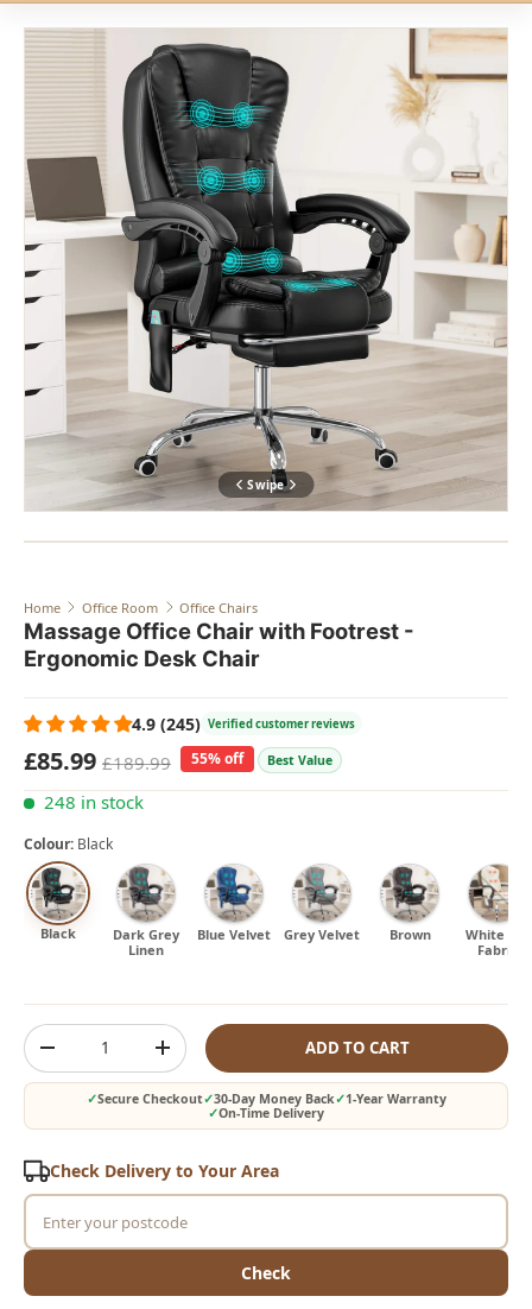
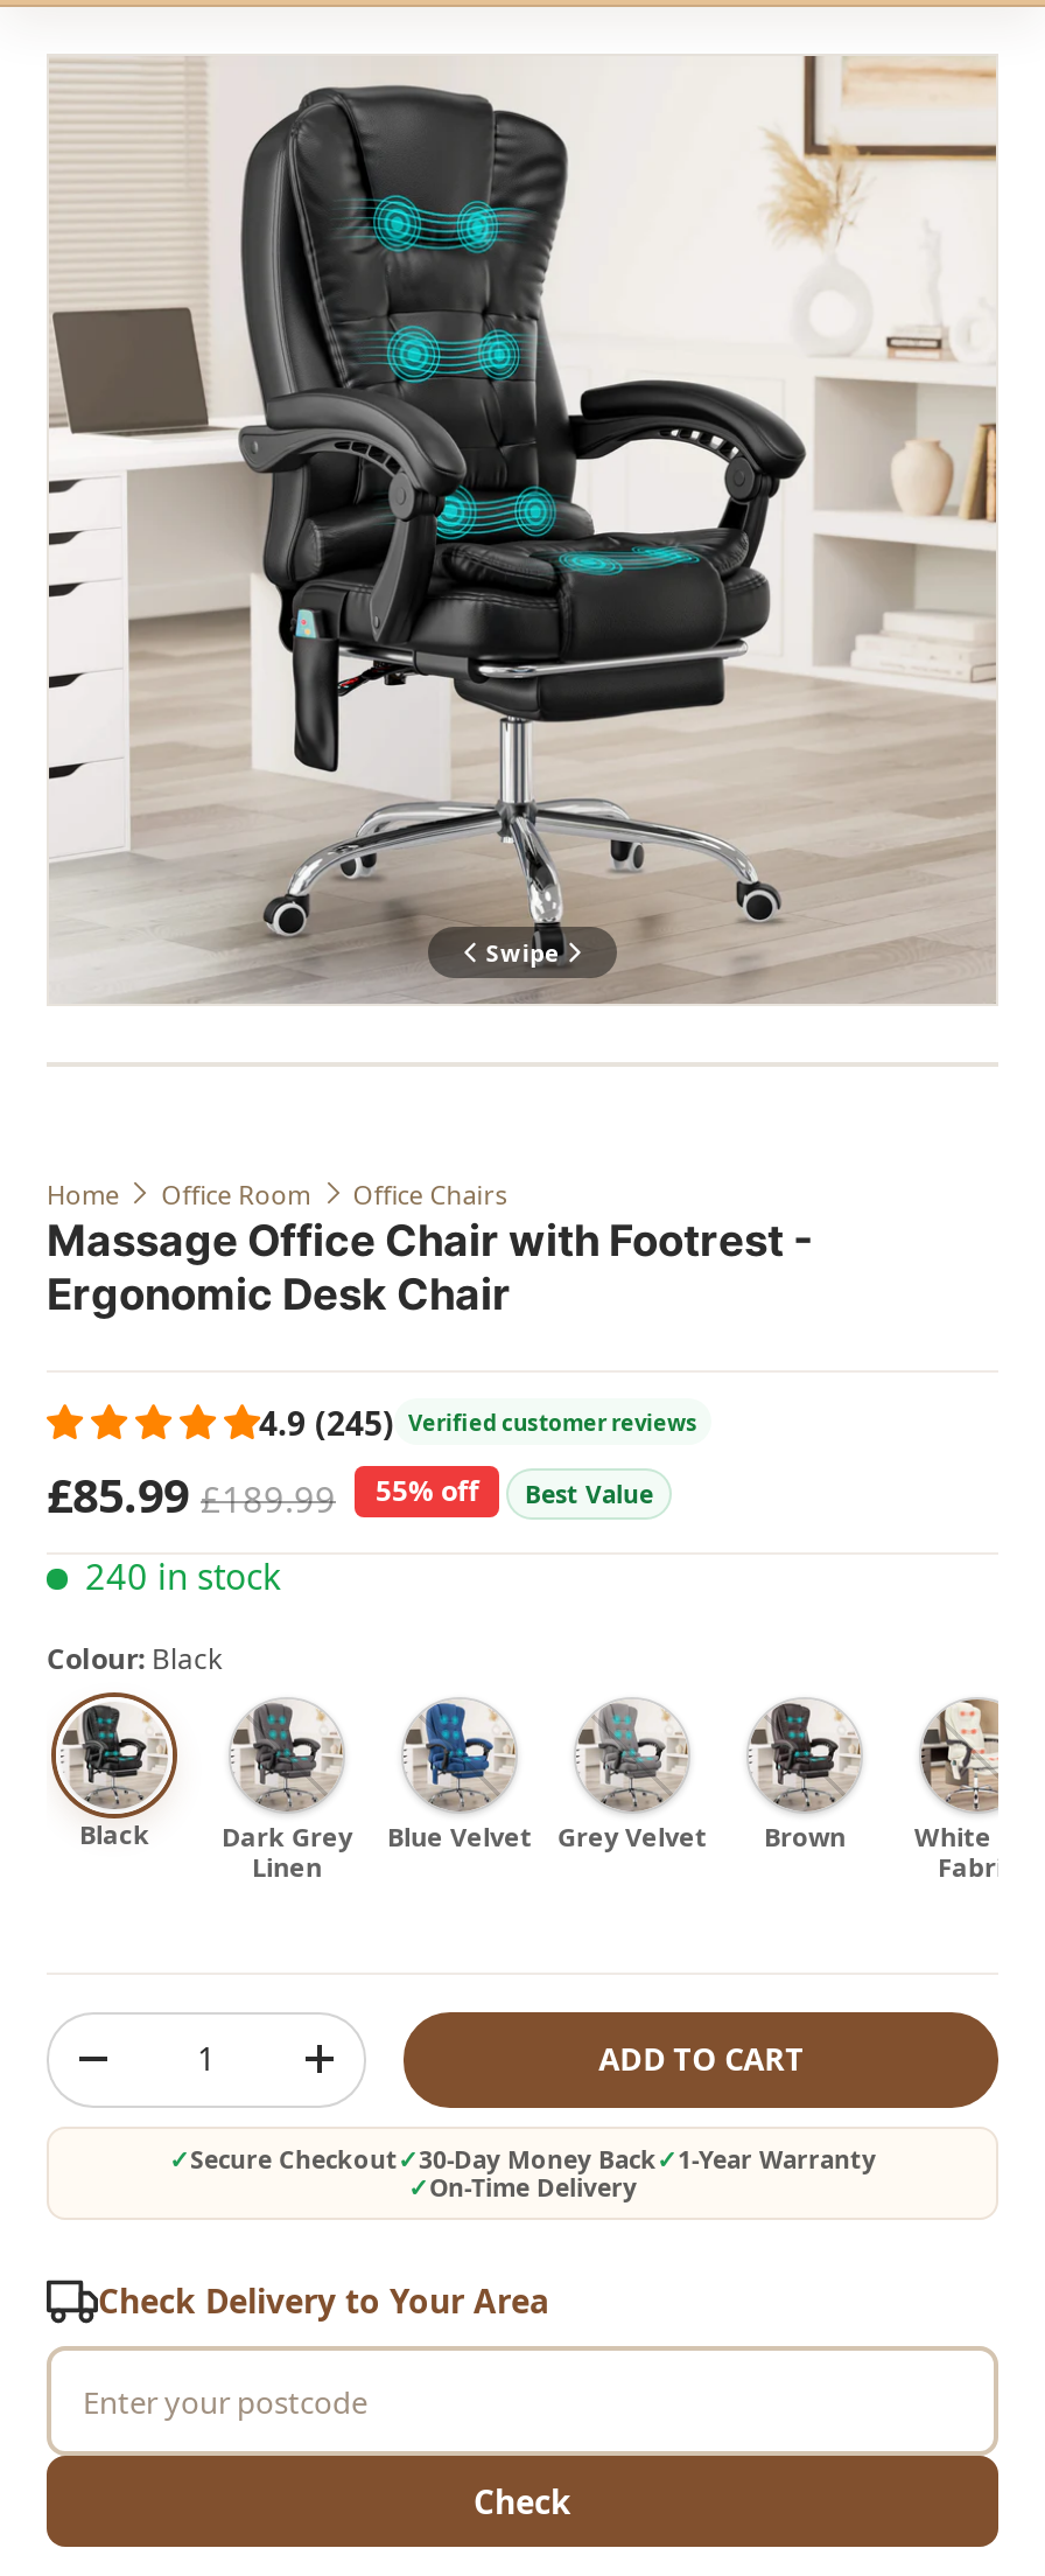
- 248 in stock
+ 240 in stock
